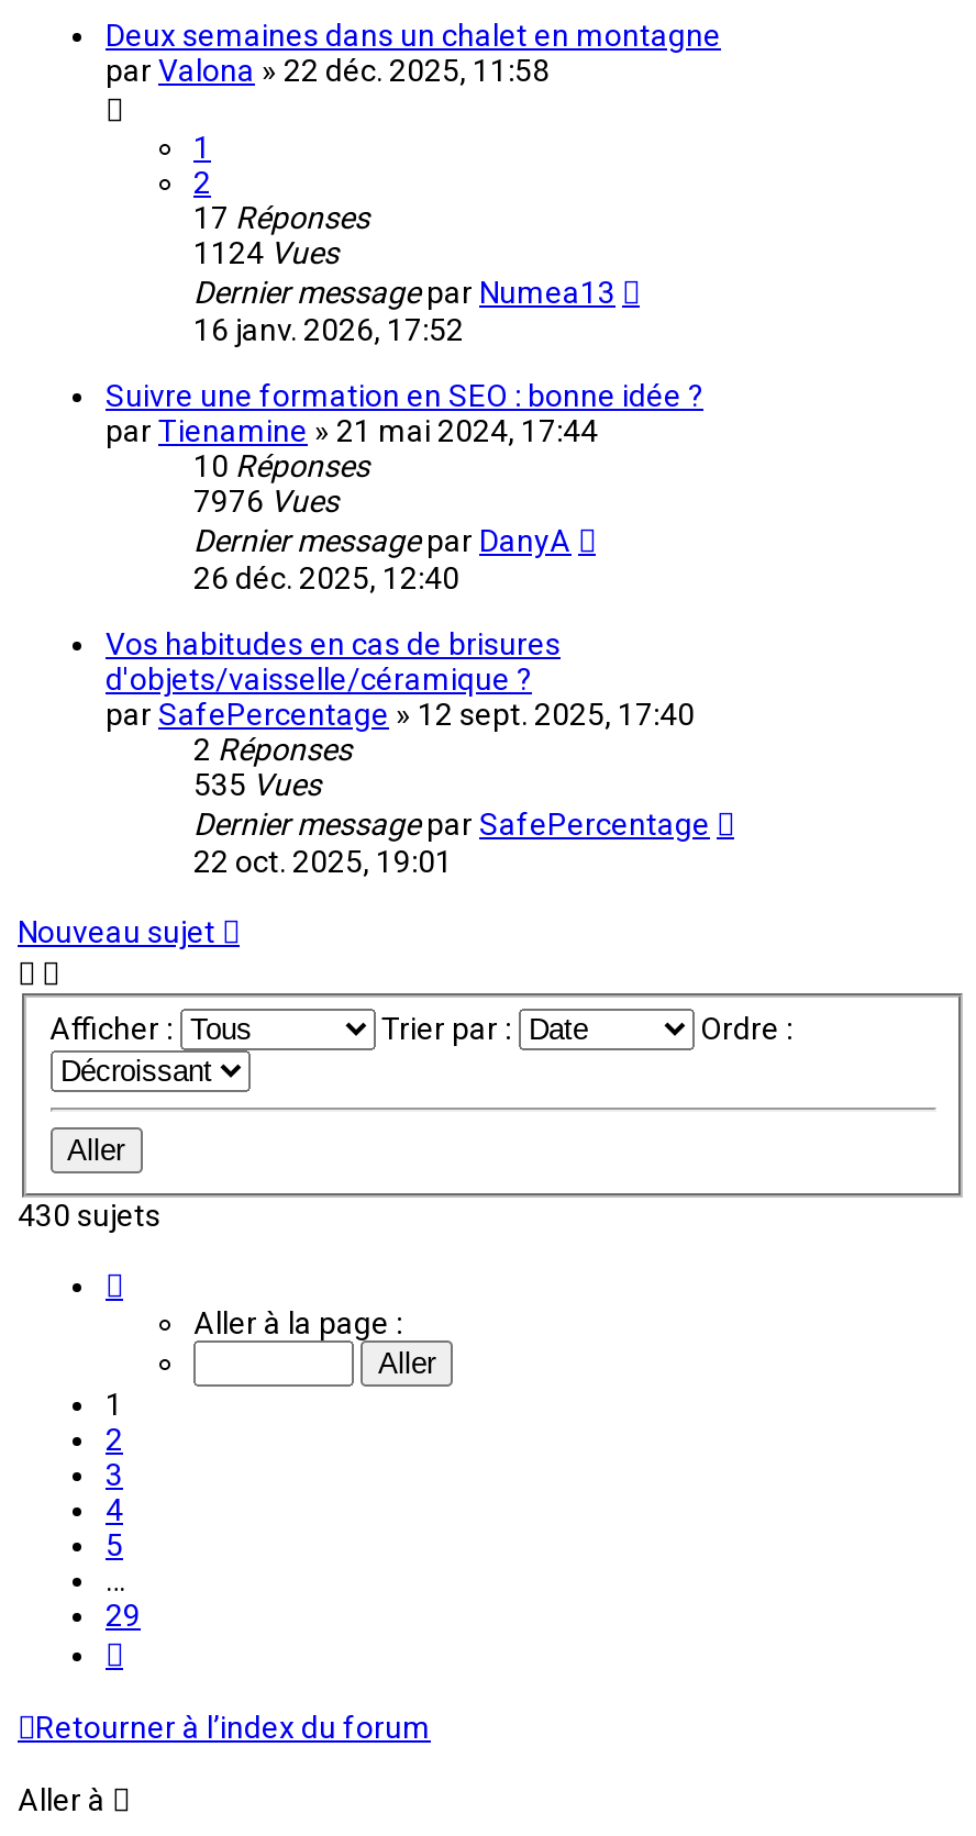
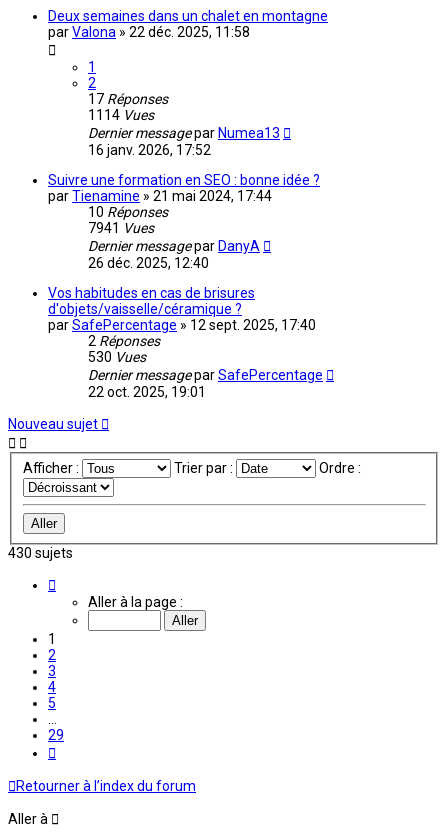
- 1124 Vues
+ 1114 Vues

- 7976 Vues
+ 7941 Vues

- 535 Vues
+ 530 Vues
